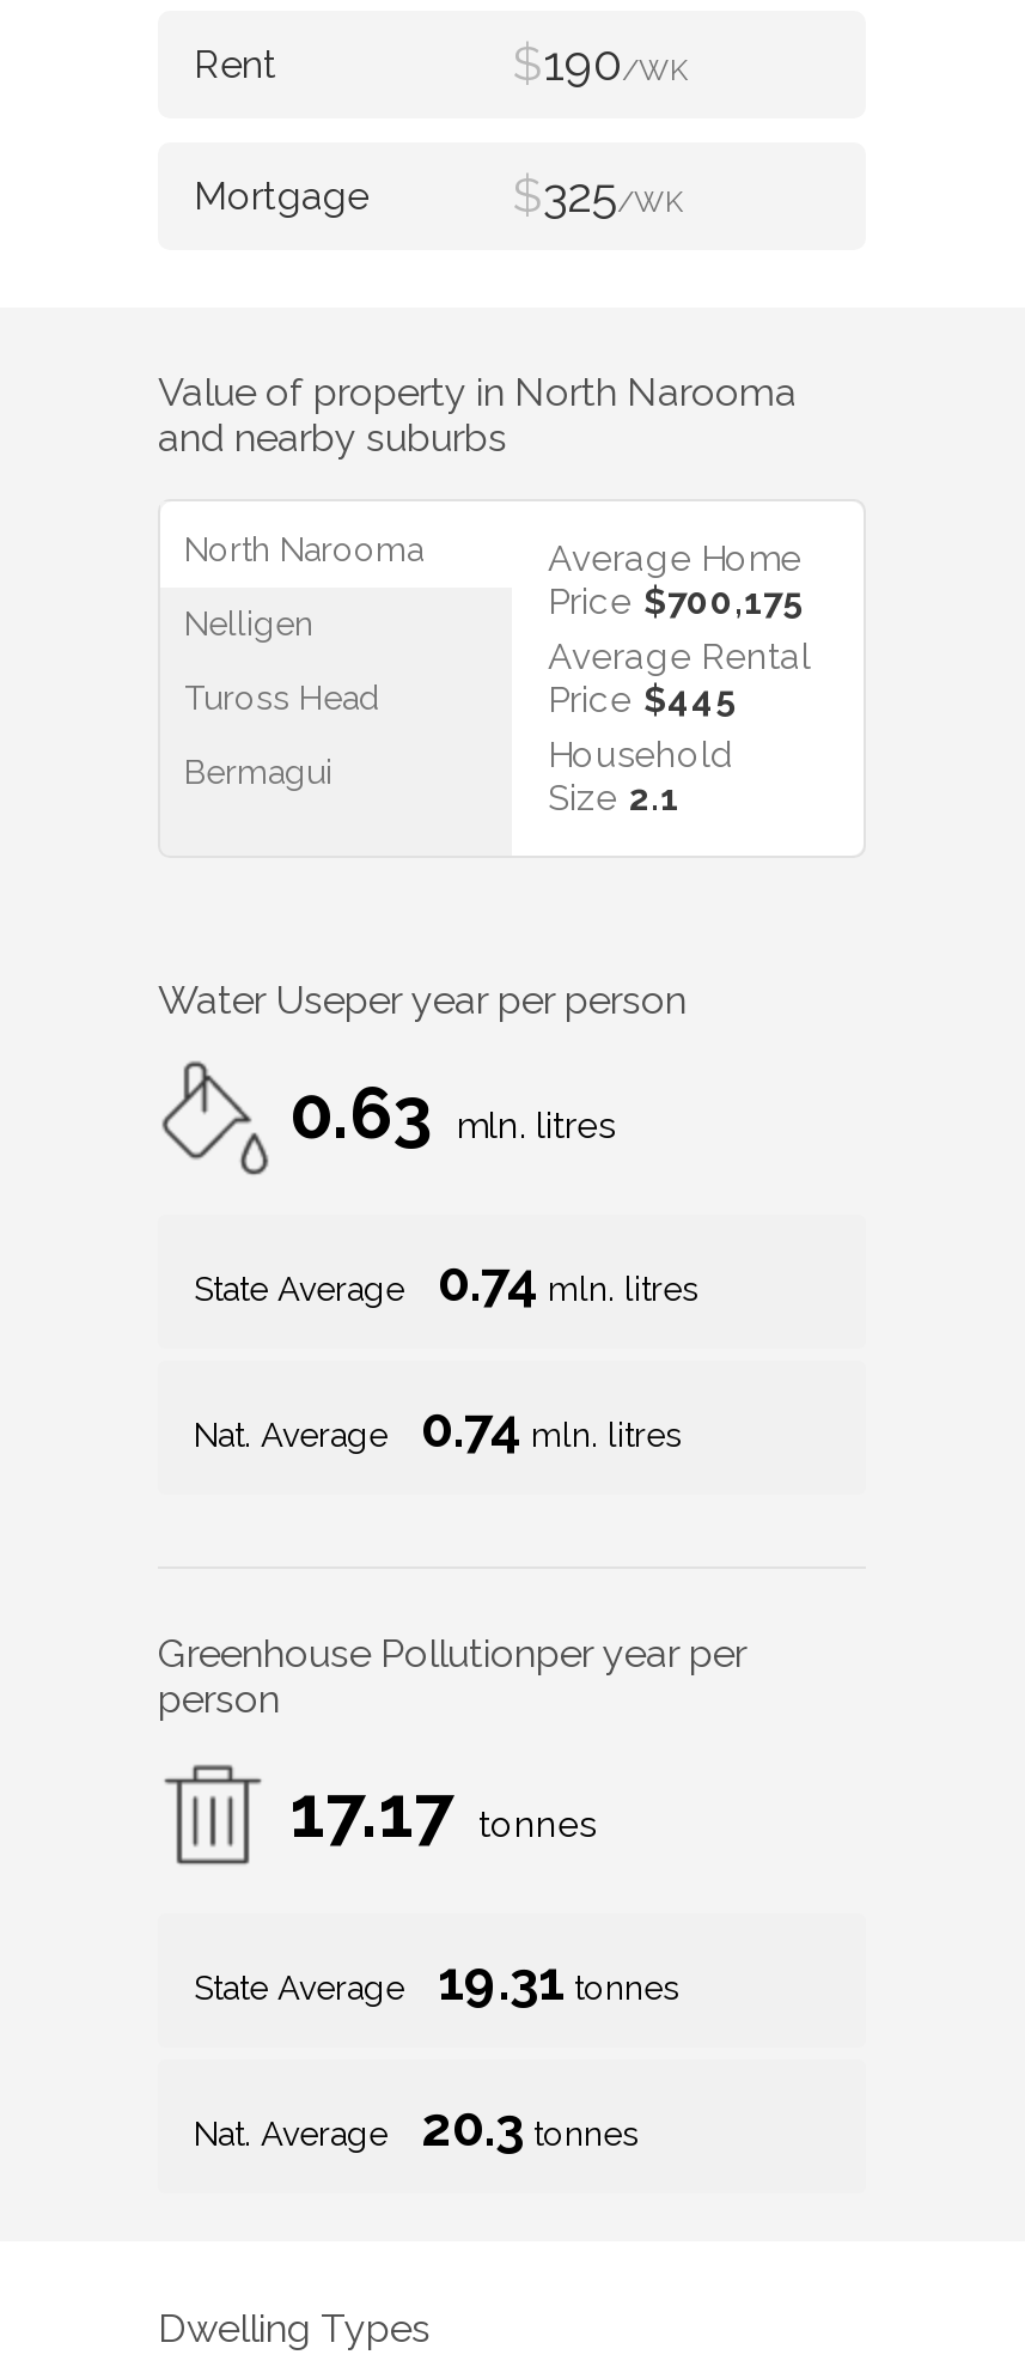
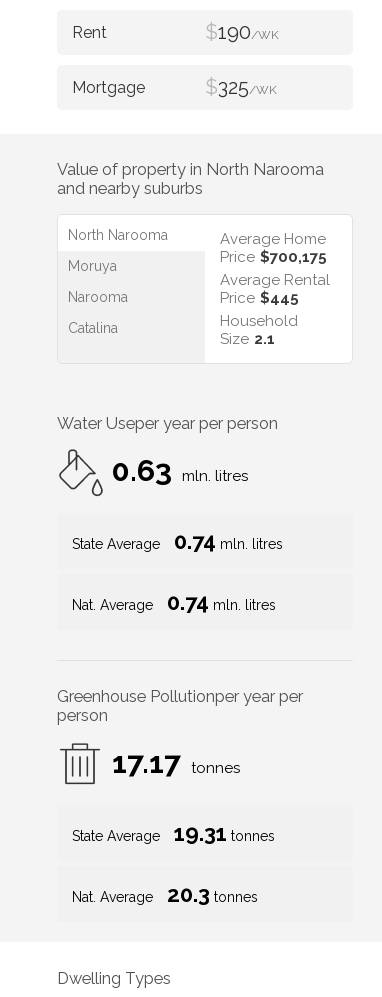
- Nelligen
+ Moruya

- Tuross Head
+ Narooma

- Bermagui
+ Catalina
